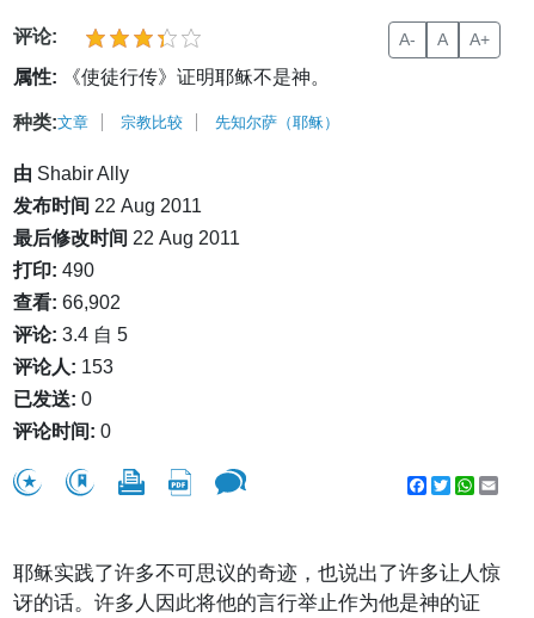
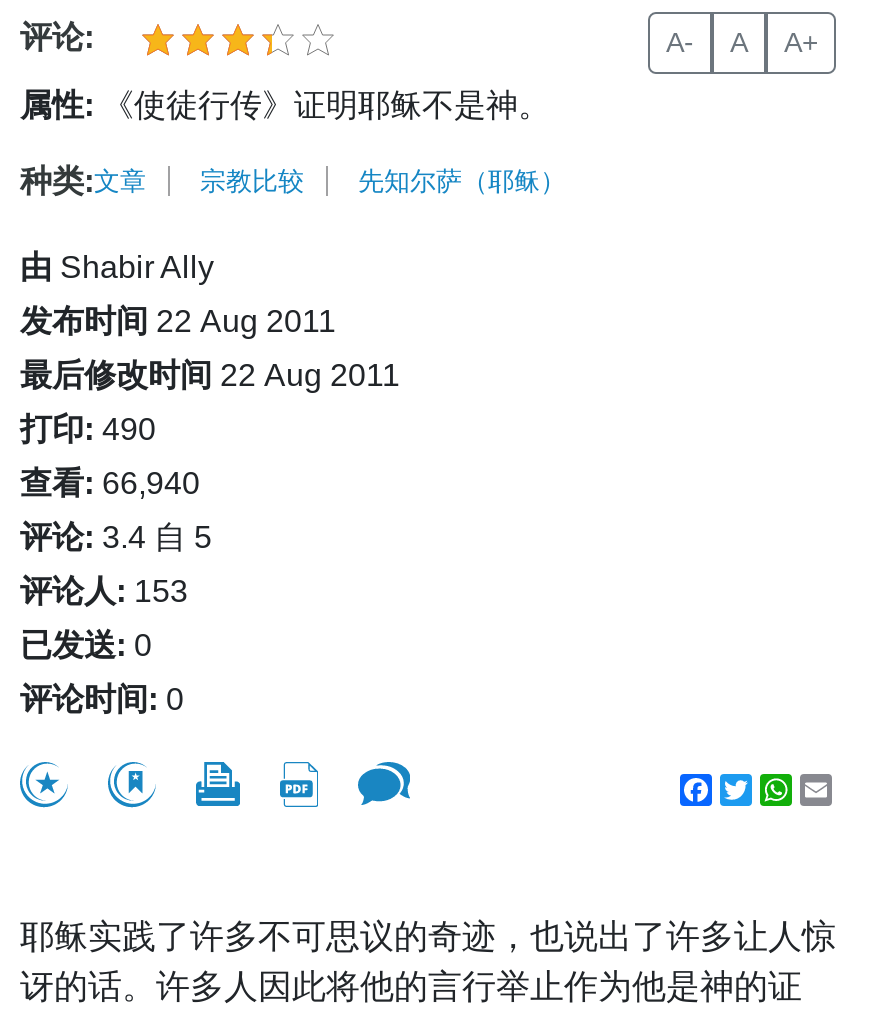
- 查看: 66,902
+ 查看: 66,940
